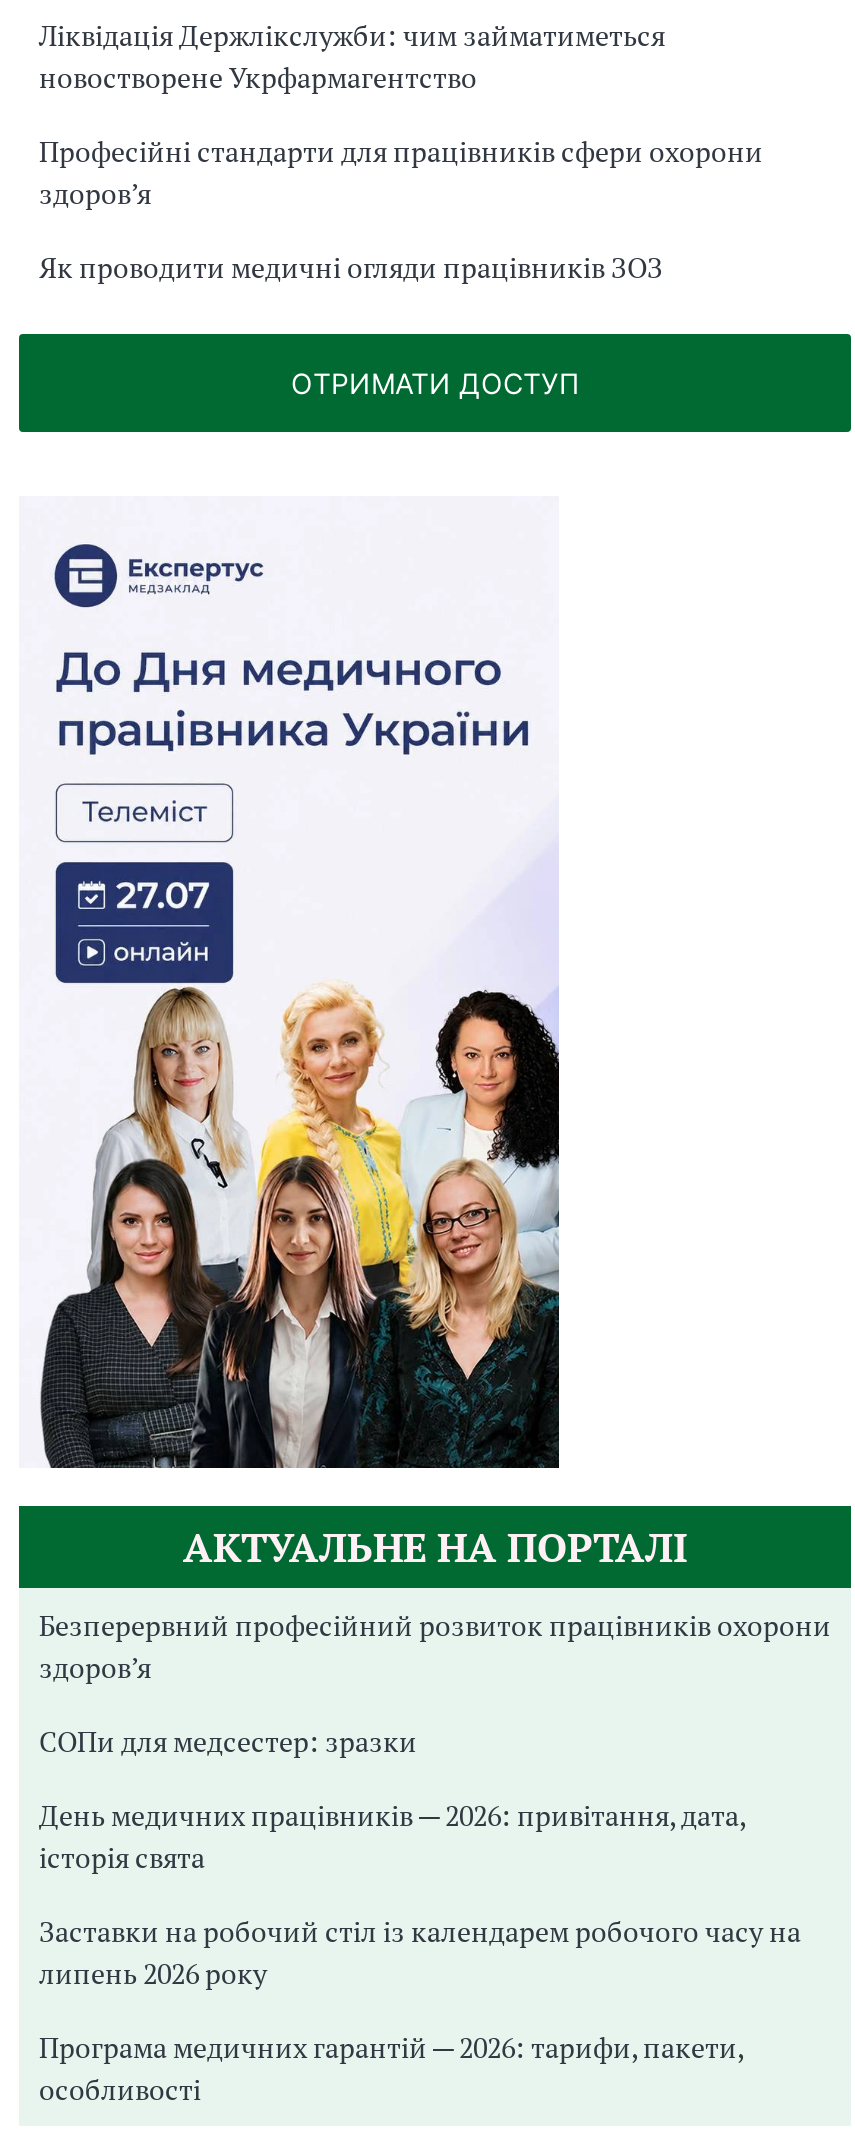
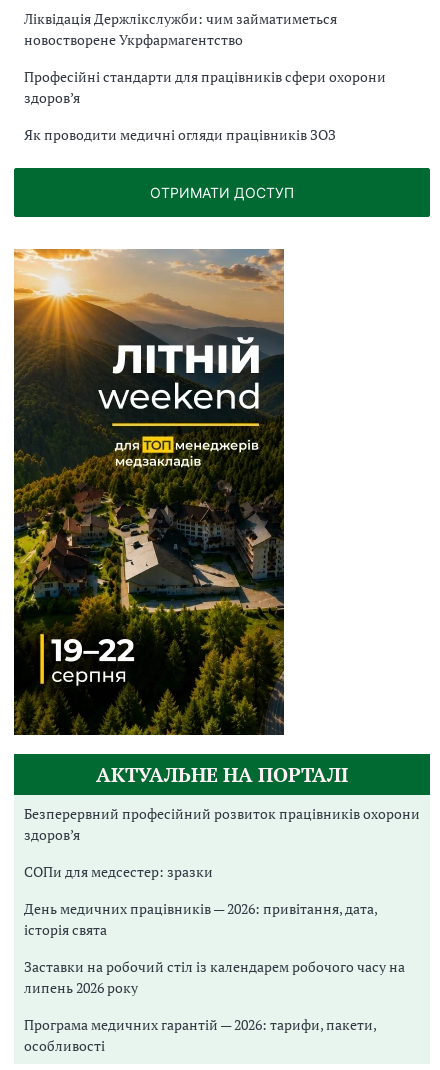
- [image]
+ [image]
